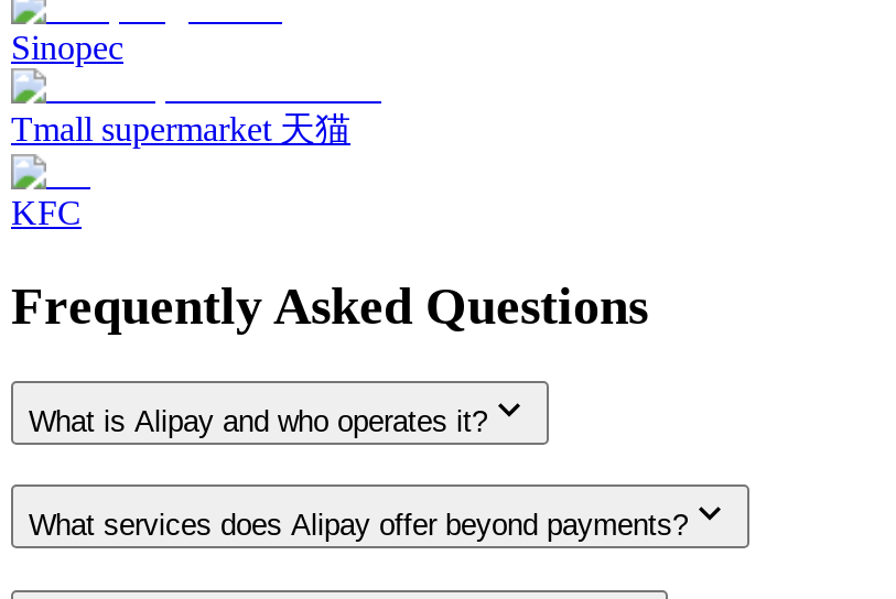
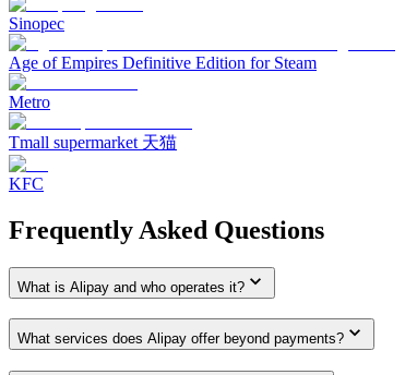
+ Age of Empires Definitive Edition for Steam
+ Metro
